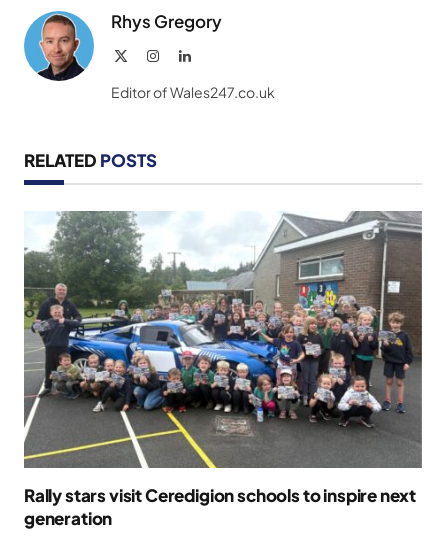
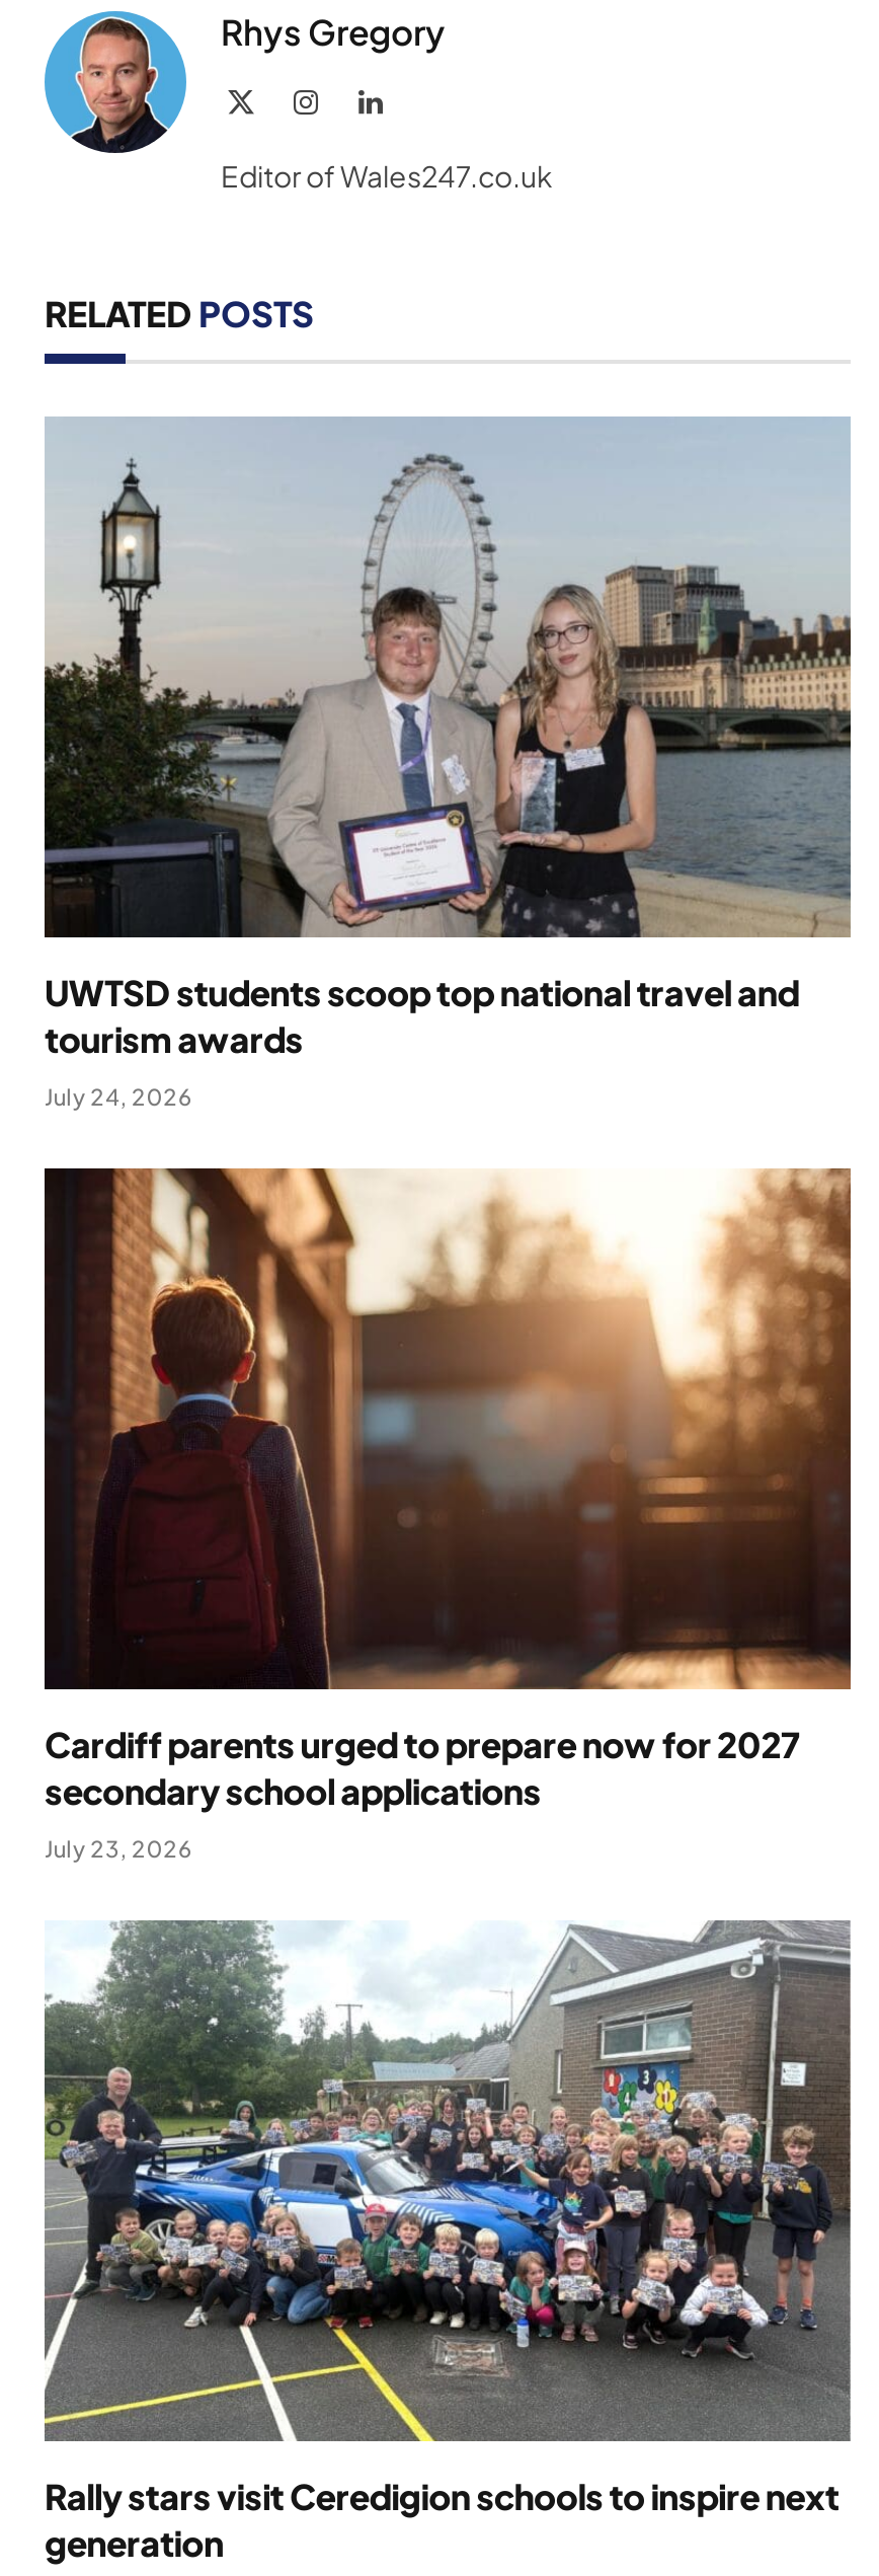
+ [image]
+ UWTSD students scoop top national travel and
+ tourism awards
+ July 24, 2026

+ [image]
+ Cardiff parents urged to prepare now for 2027
+ secondary school applications
+ July 23, 2026
